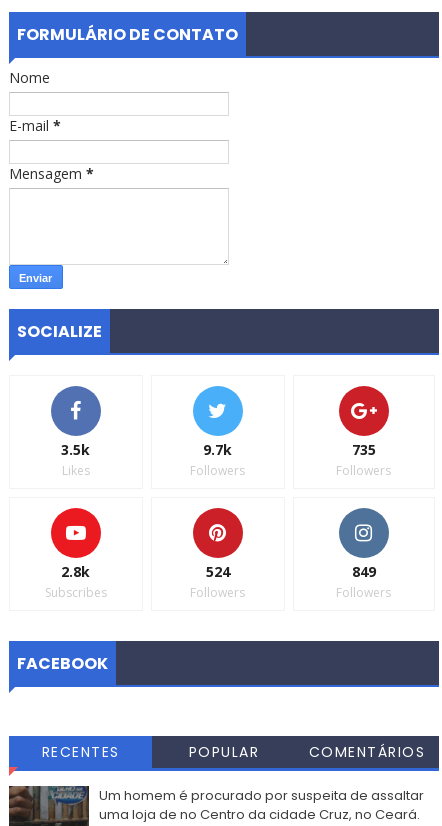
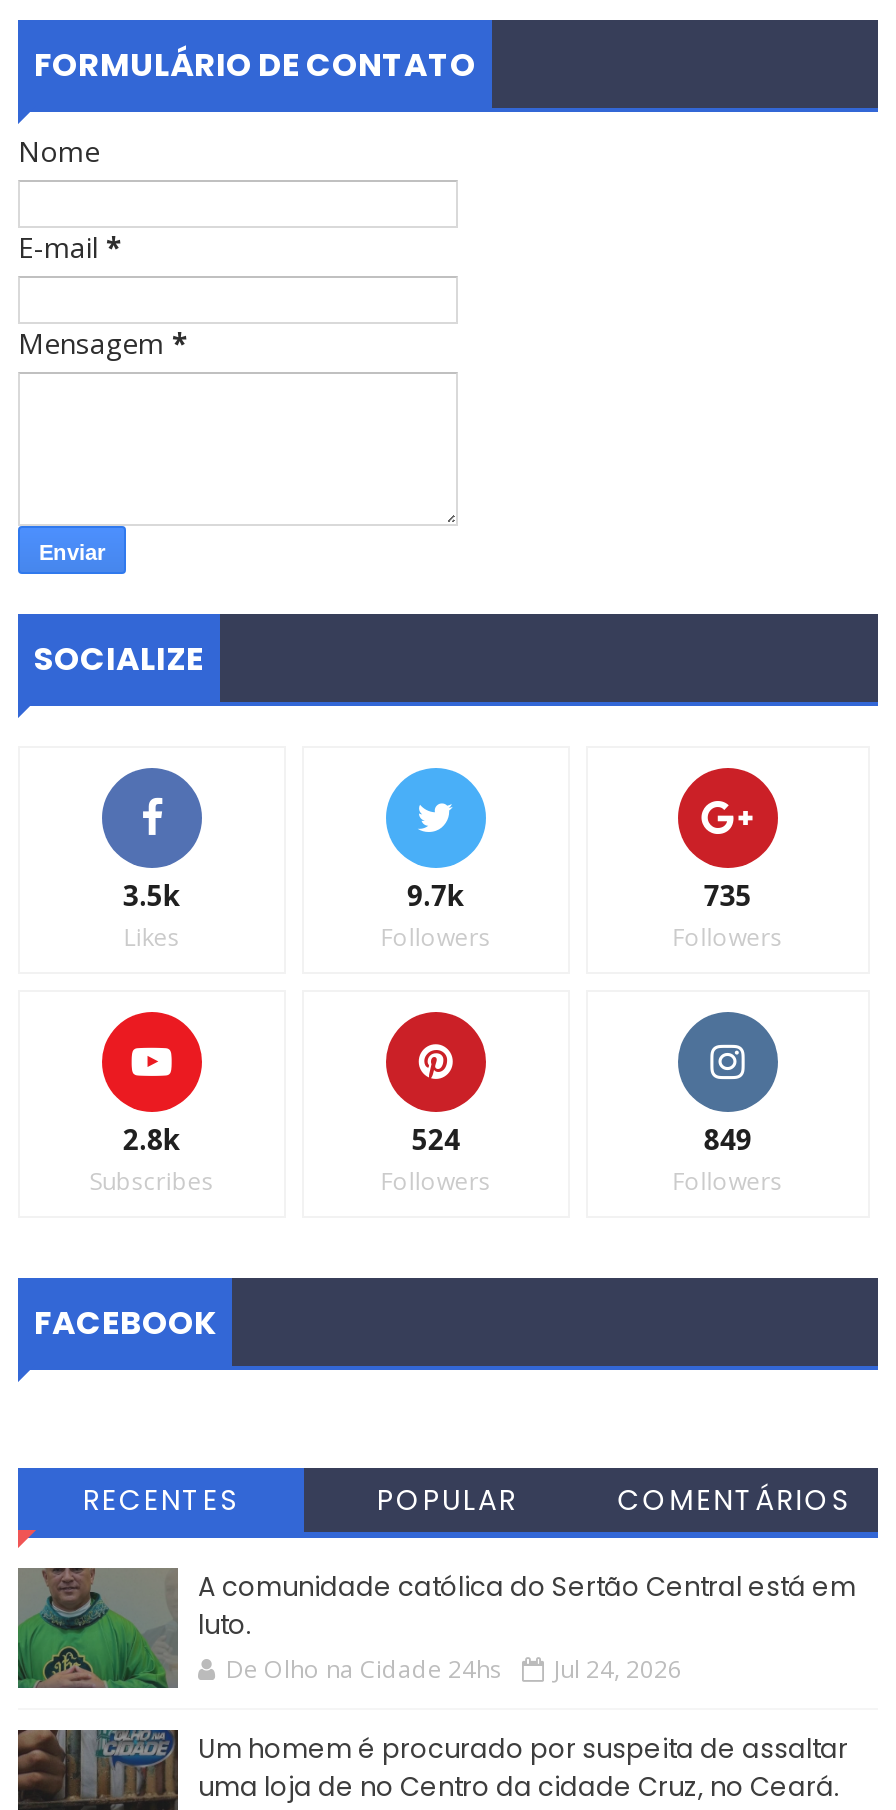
+ [image]
+ A comunidade católica do Sertão Central está em
+ luto.
+ De Olho na Cidade 24hs
+ Jul 24, 2026
